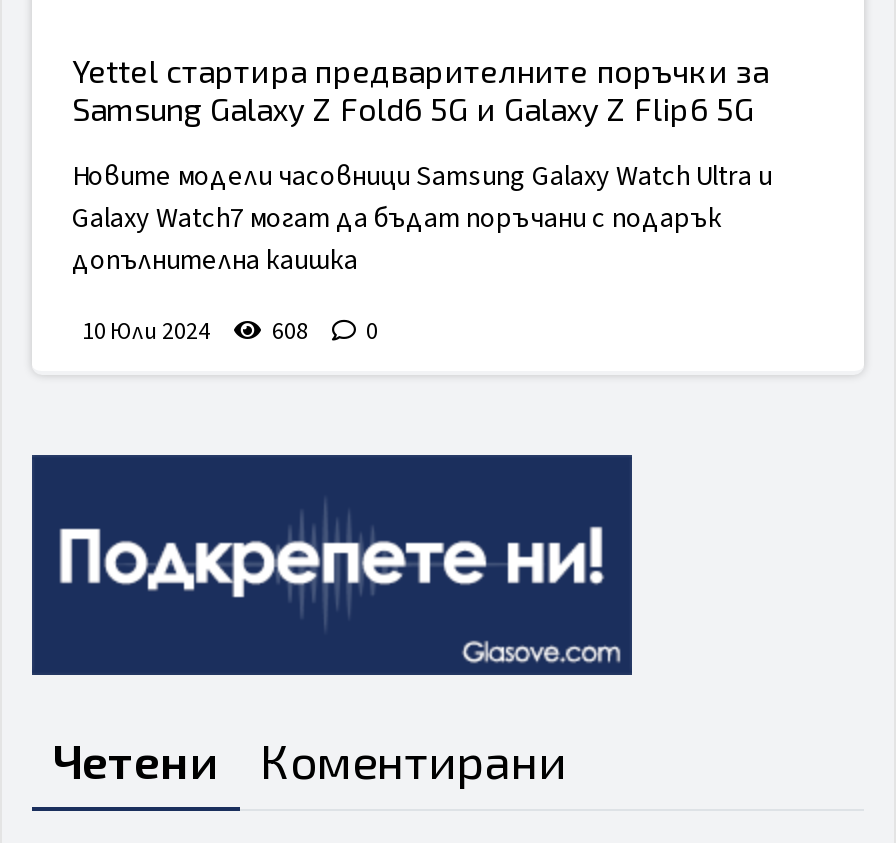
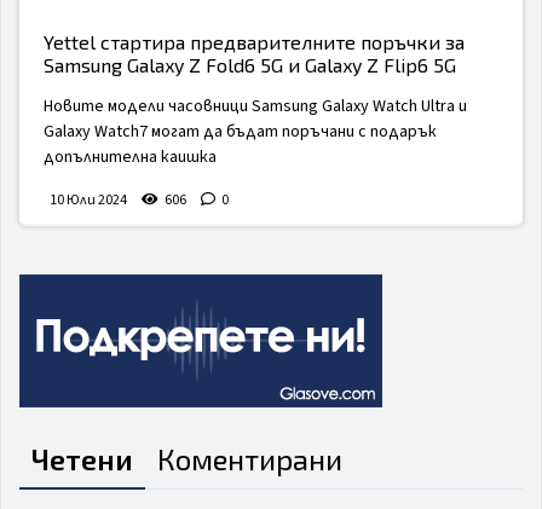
- 10 Юли 2024 608 0
+ 10 Юли 2024 606 0
